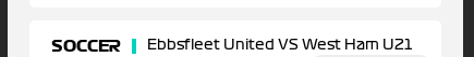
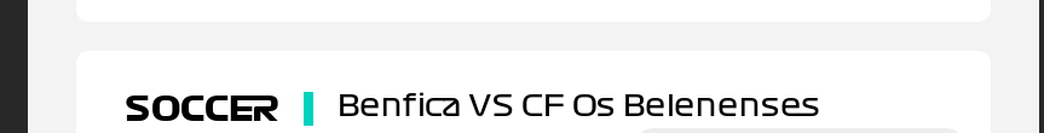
- Ebbsfleet United VS West Ham U21
+ Benfica VS CF Os Belenenses
